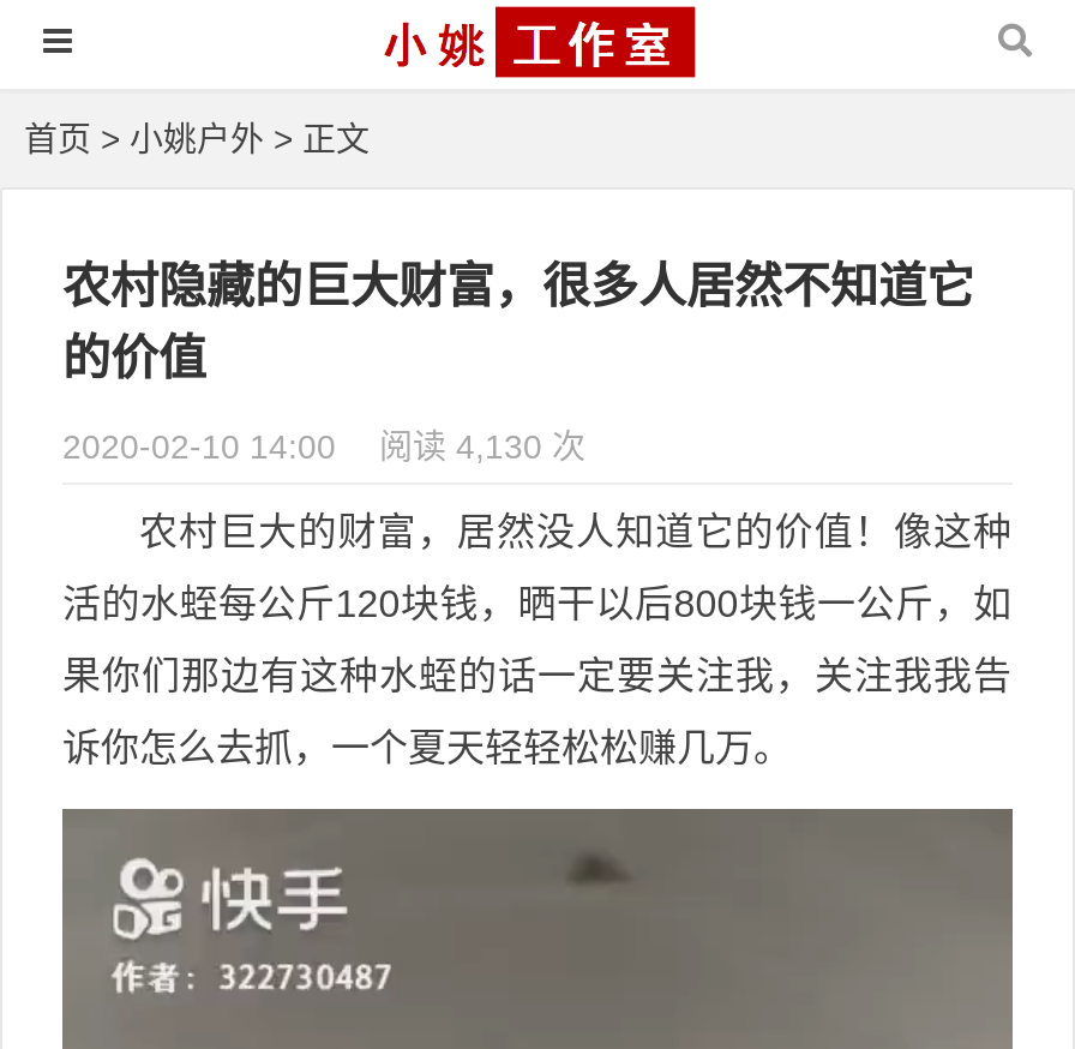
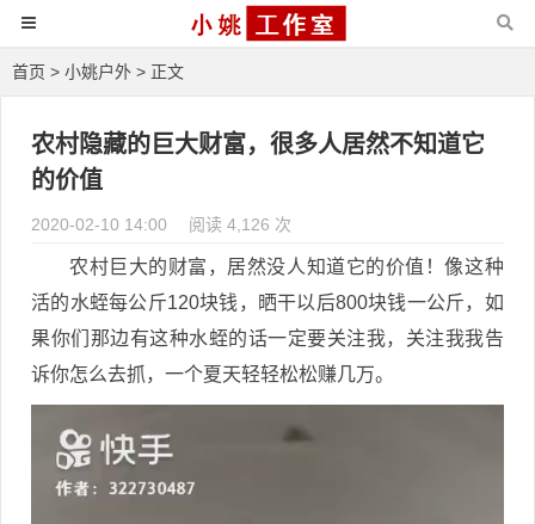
- 2020-02-10 14:00 阅读 4,130 次
+ 2020-02-10 14:00 阅读 4,126 次
